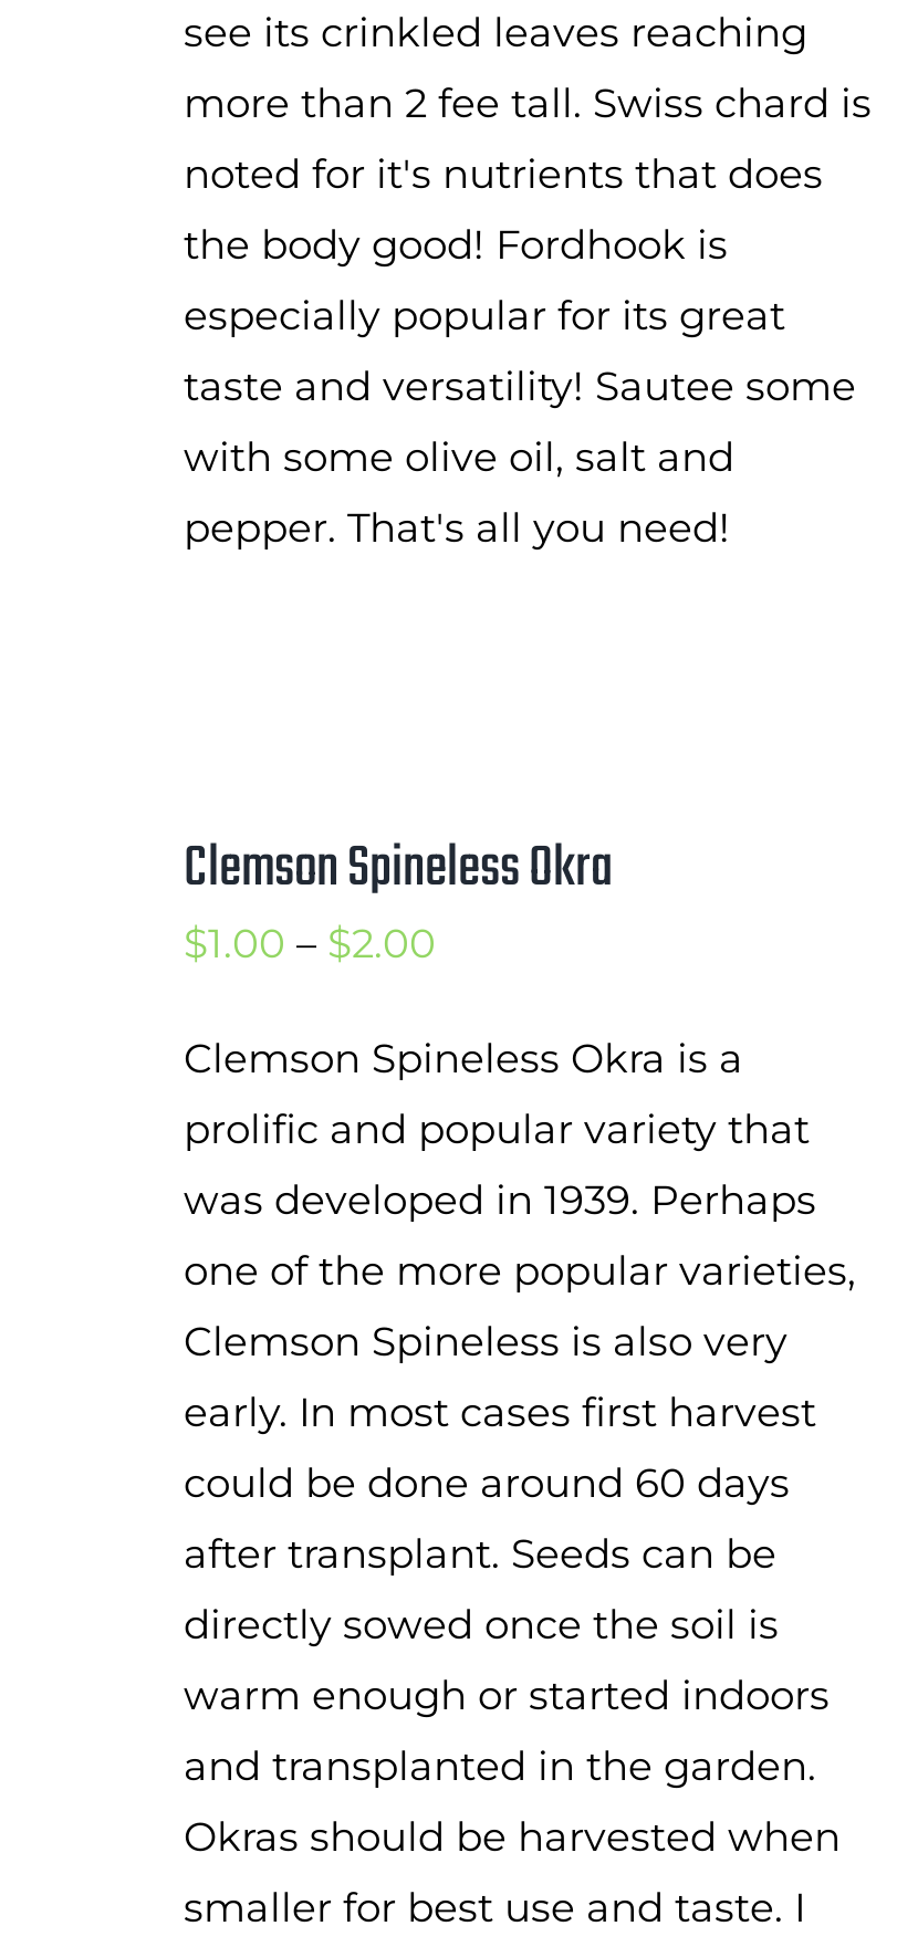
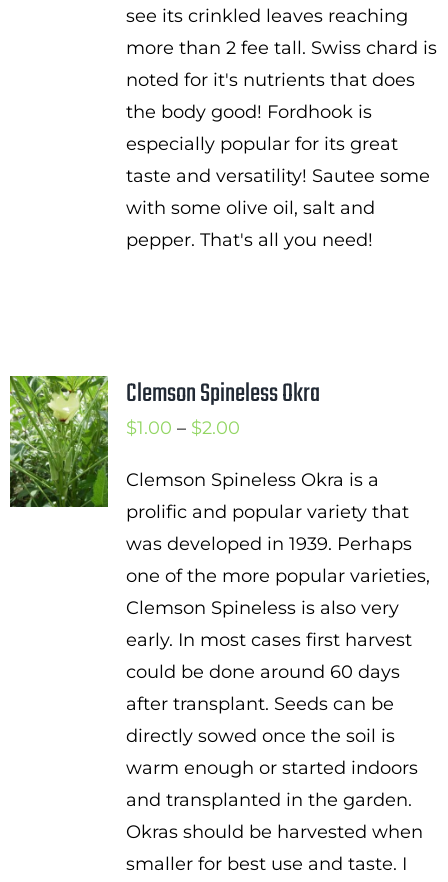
+ [image]
